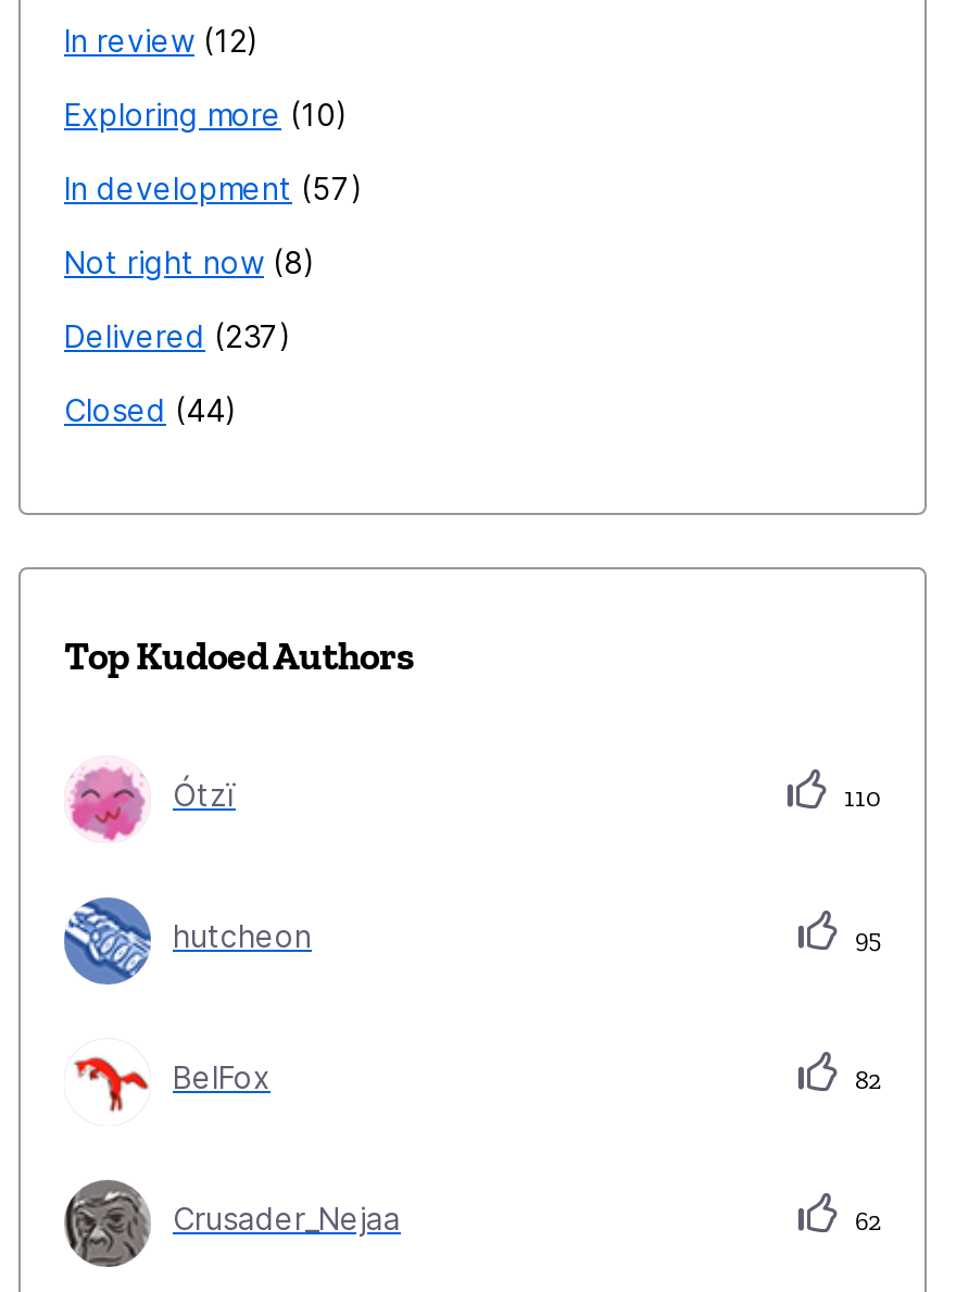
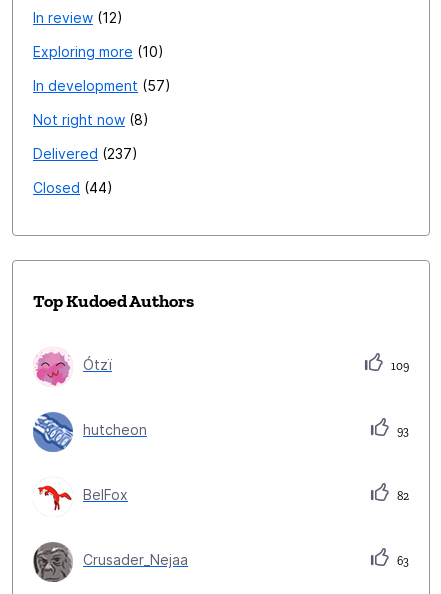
- 110
+ 109

- 95
+ 93

- 62
+ 63
